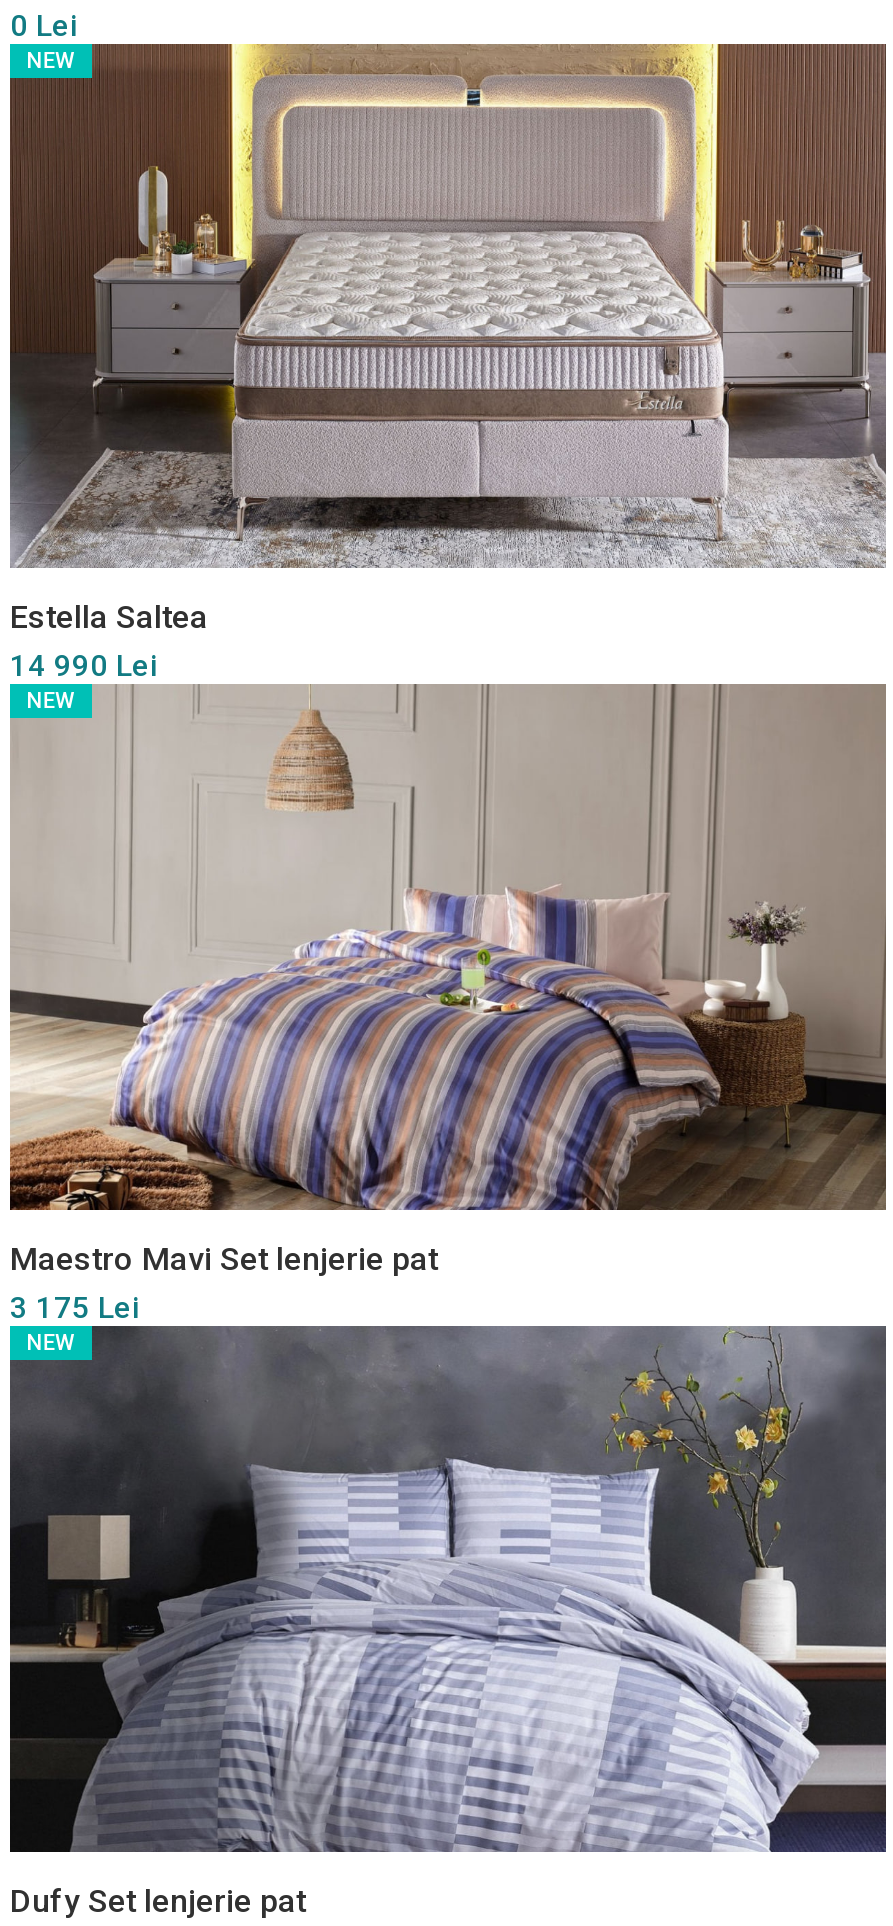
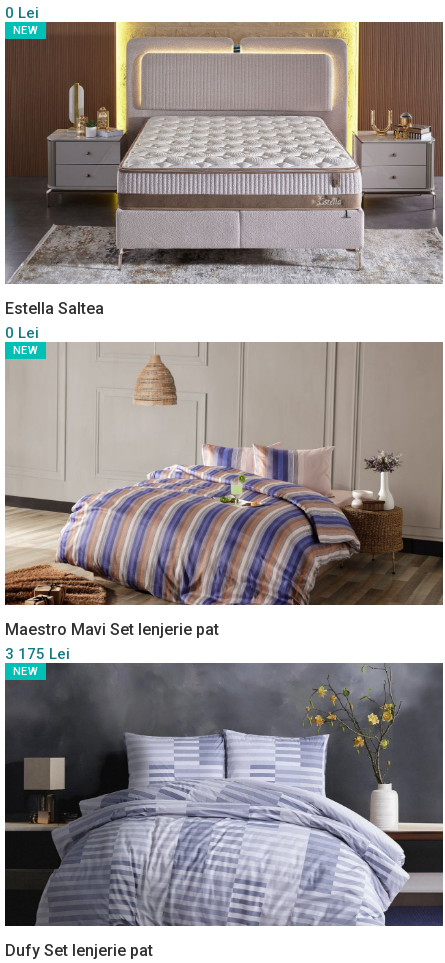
- 14 990 Lei
+ 0 Lei
